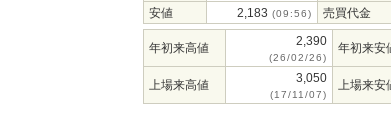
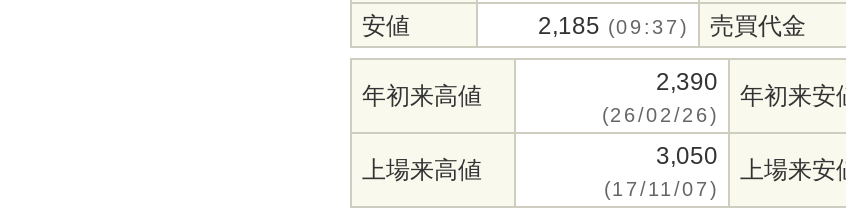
- 2,183 (09:56) 売買代金
+ 2,185 (09:37) 売買代金
